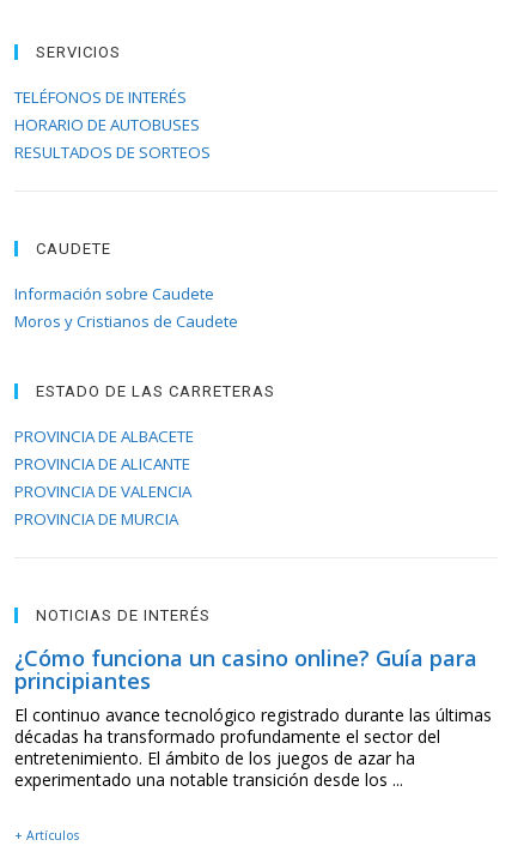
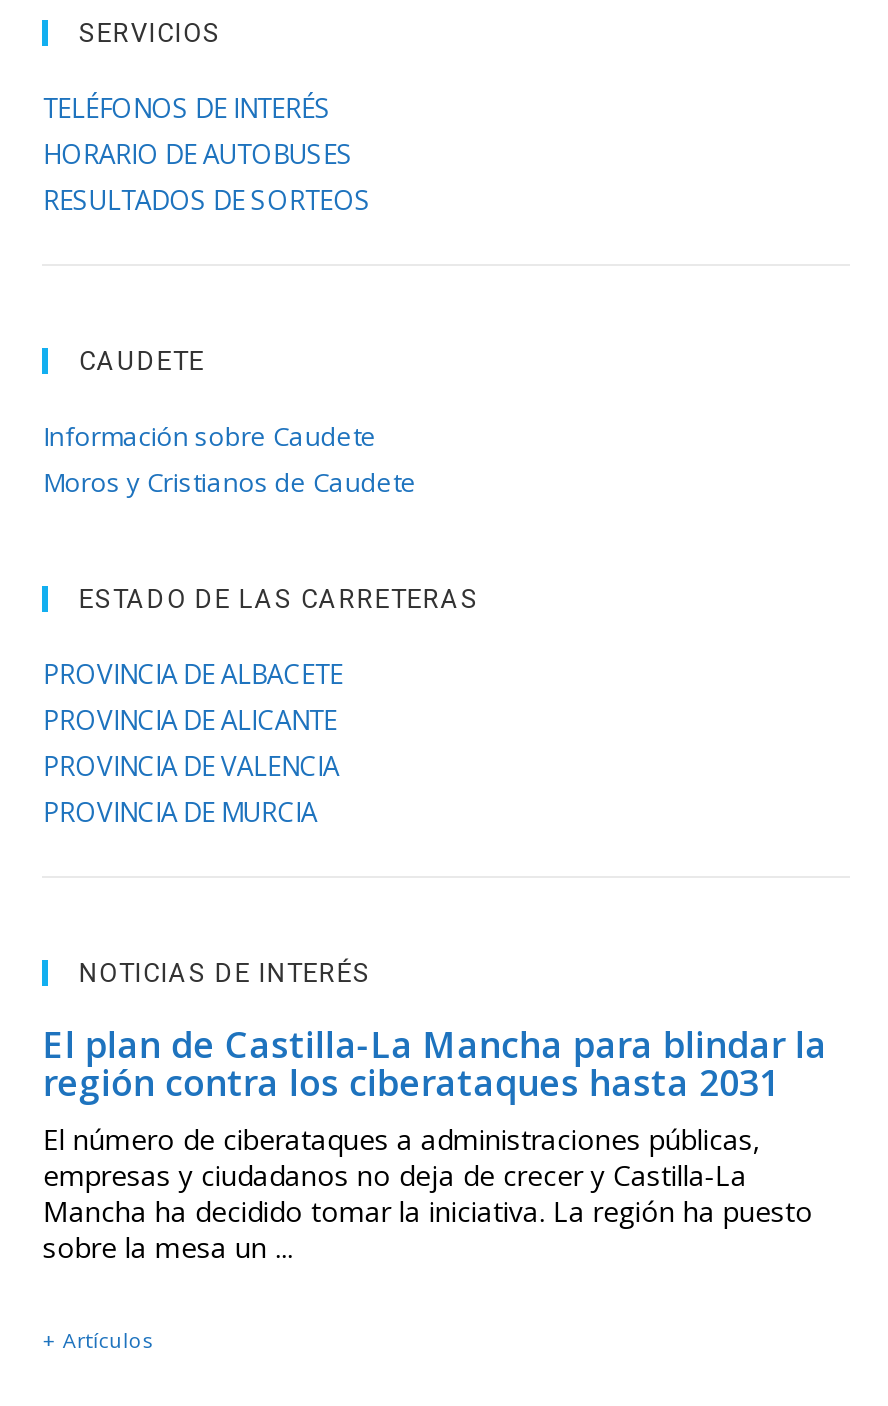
- ¿Cómo funciona un casino online? Guía para
- principiantes
- El continuo avance tecnológico registrado durante las últimas
- décadas ha transformado profundamente el sector del
- entretenimiento. El ámbito de los juegos de azar ha
- experimentado una notable transición desde los ...
+ El plan de Castilla-La Mancha para blindar la
+ región contra los ciberataques hasta 2031
+ El número de ciberataques a administraciones públicas,
+ empresas y ciudadanos no deja de crecer y Castilla-La
+ Mancha ha decidido tomar la iniciativa. La región ha puesto
+ sobre la mesa un ...
